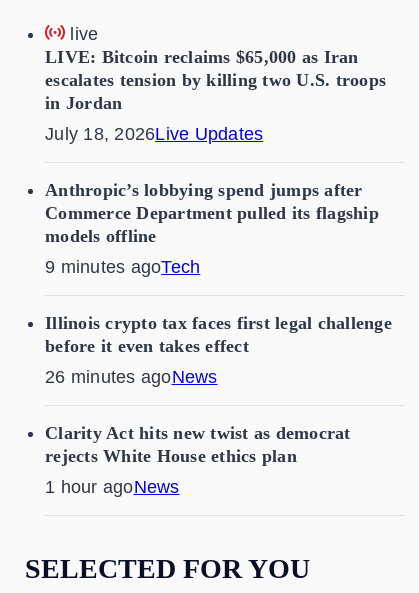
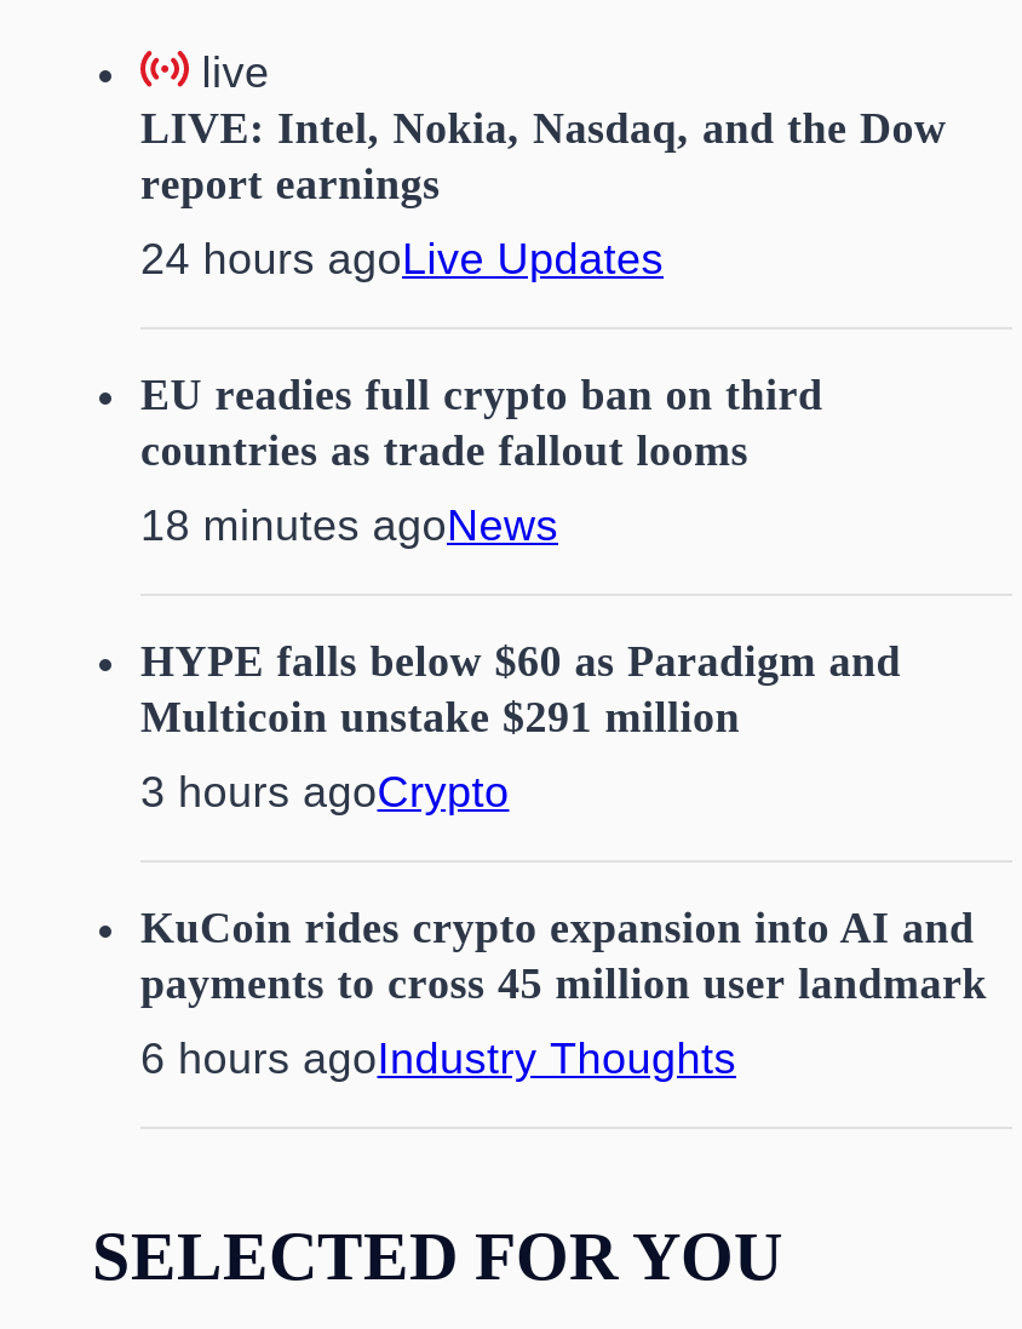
- LIVE: Bitcoin reclaims $65,000 as Iran
- escalates tension by killing two U.S. troops
- in Jordan
+ LIVE: Intel, Nokia, Nasdaq, and the Dow
+ report earnings

- July 18, 2026Live Updates
+ 24 hours agoLive Updates

- Anthropic’s lobbying spend jumps after
- Commerce Department pulled its flagship
- models offline
+ EU readies full crypto ban on third
+ countries as trade fallout looms

- 9 minutes agoTech
+ 18 minutes agoNews

- Illinois crypto tax faces first legal challenge
- before it even takes effect
+ HYPE falls below $60 as Paradigm and
+ Multicoin unstake $291 million

- 26 minutes agoNews
+ 3 hours agoCrypto

- Clarity Act hits new twist as democrat
- rejects White House ethics plan
+ KuCoin rides crypto expansion into AI and
+ payments to cross 45 million user landmark

- 1 hour agoNews
+ 6 hours agoIndustry Thoughts
